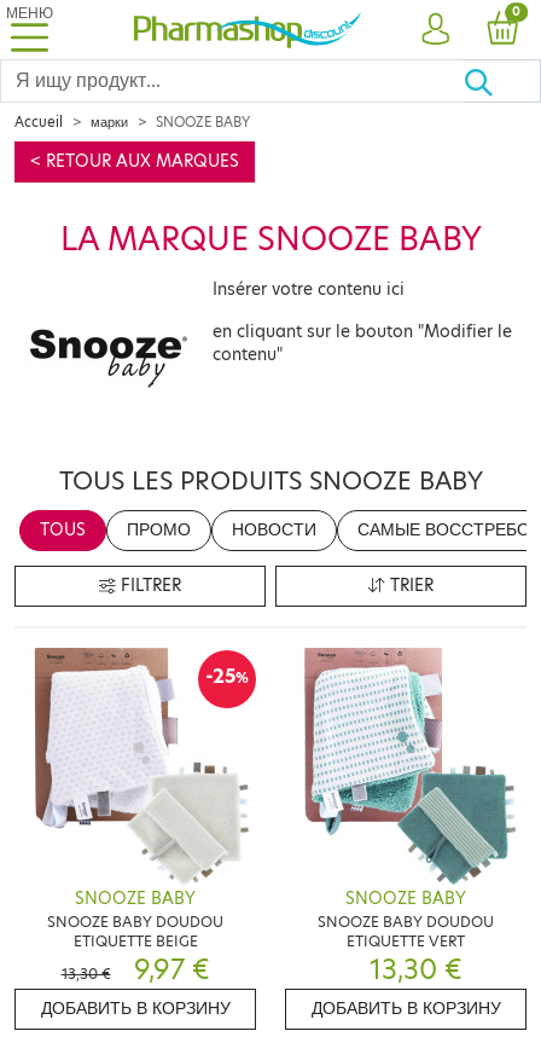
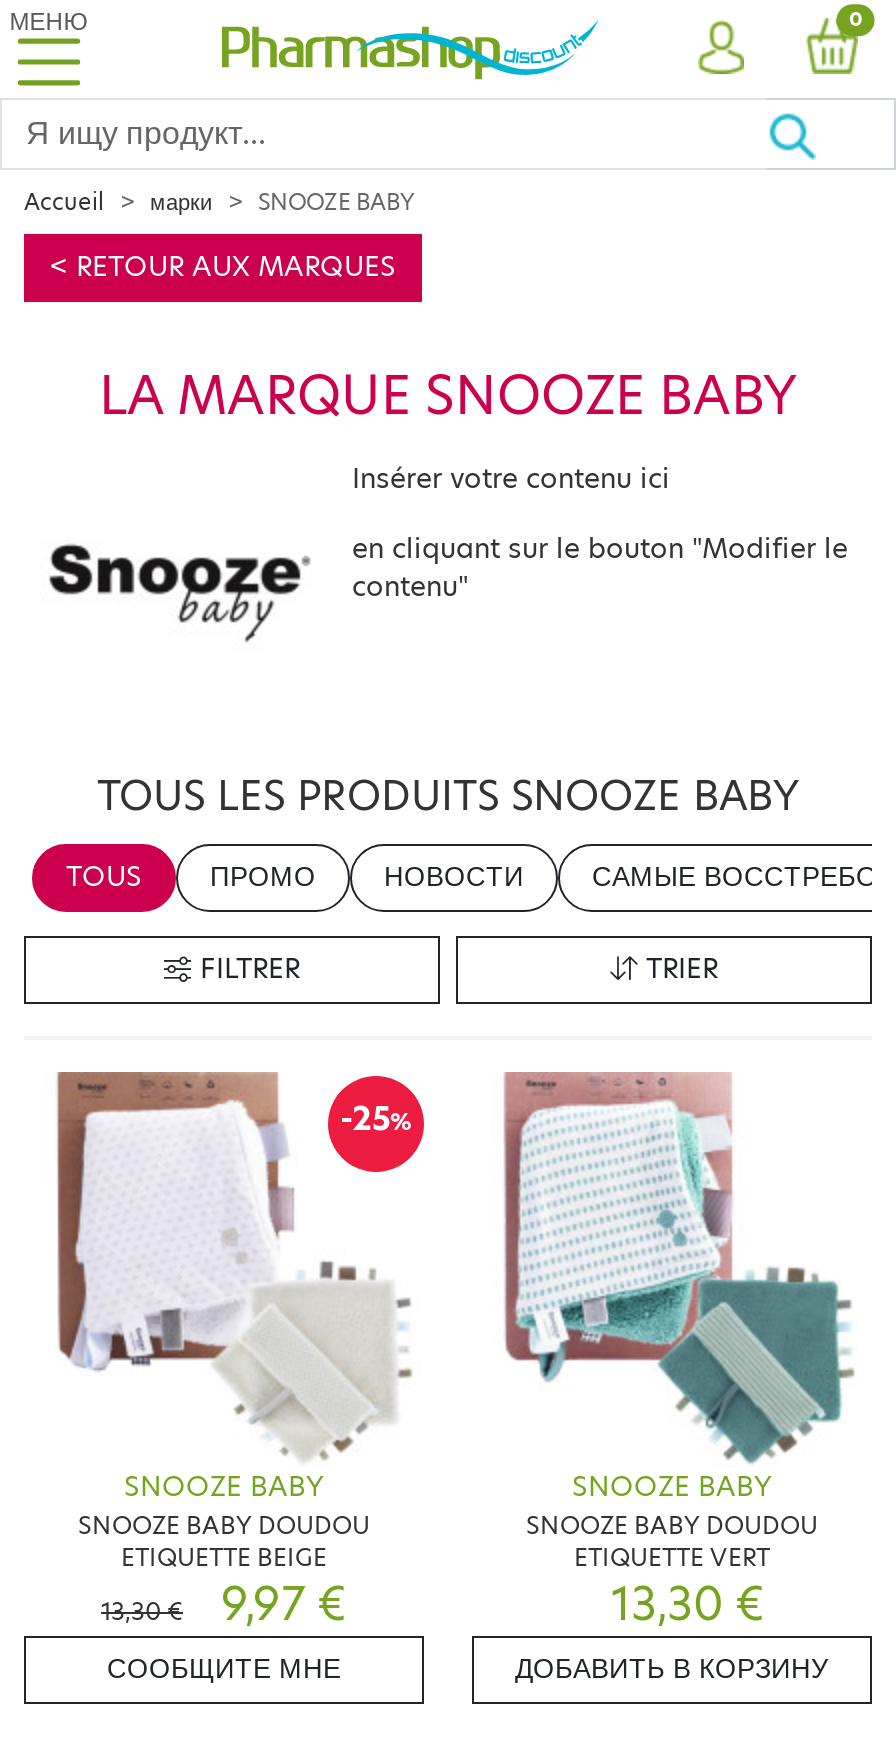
- ДОБАВИТЬ В КОРЗИНУ
+ СООБЩИТЕ МНЕ
